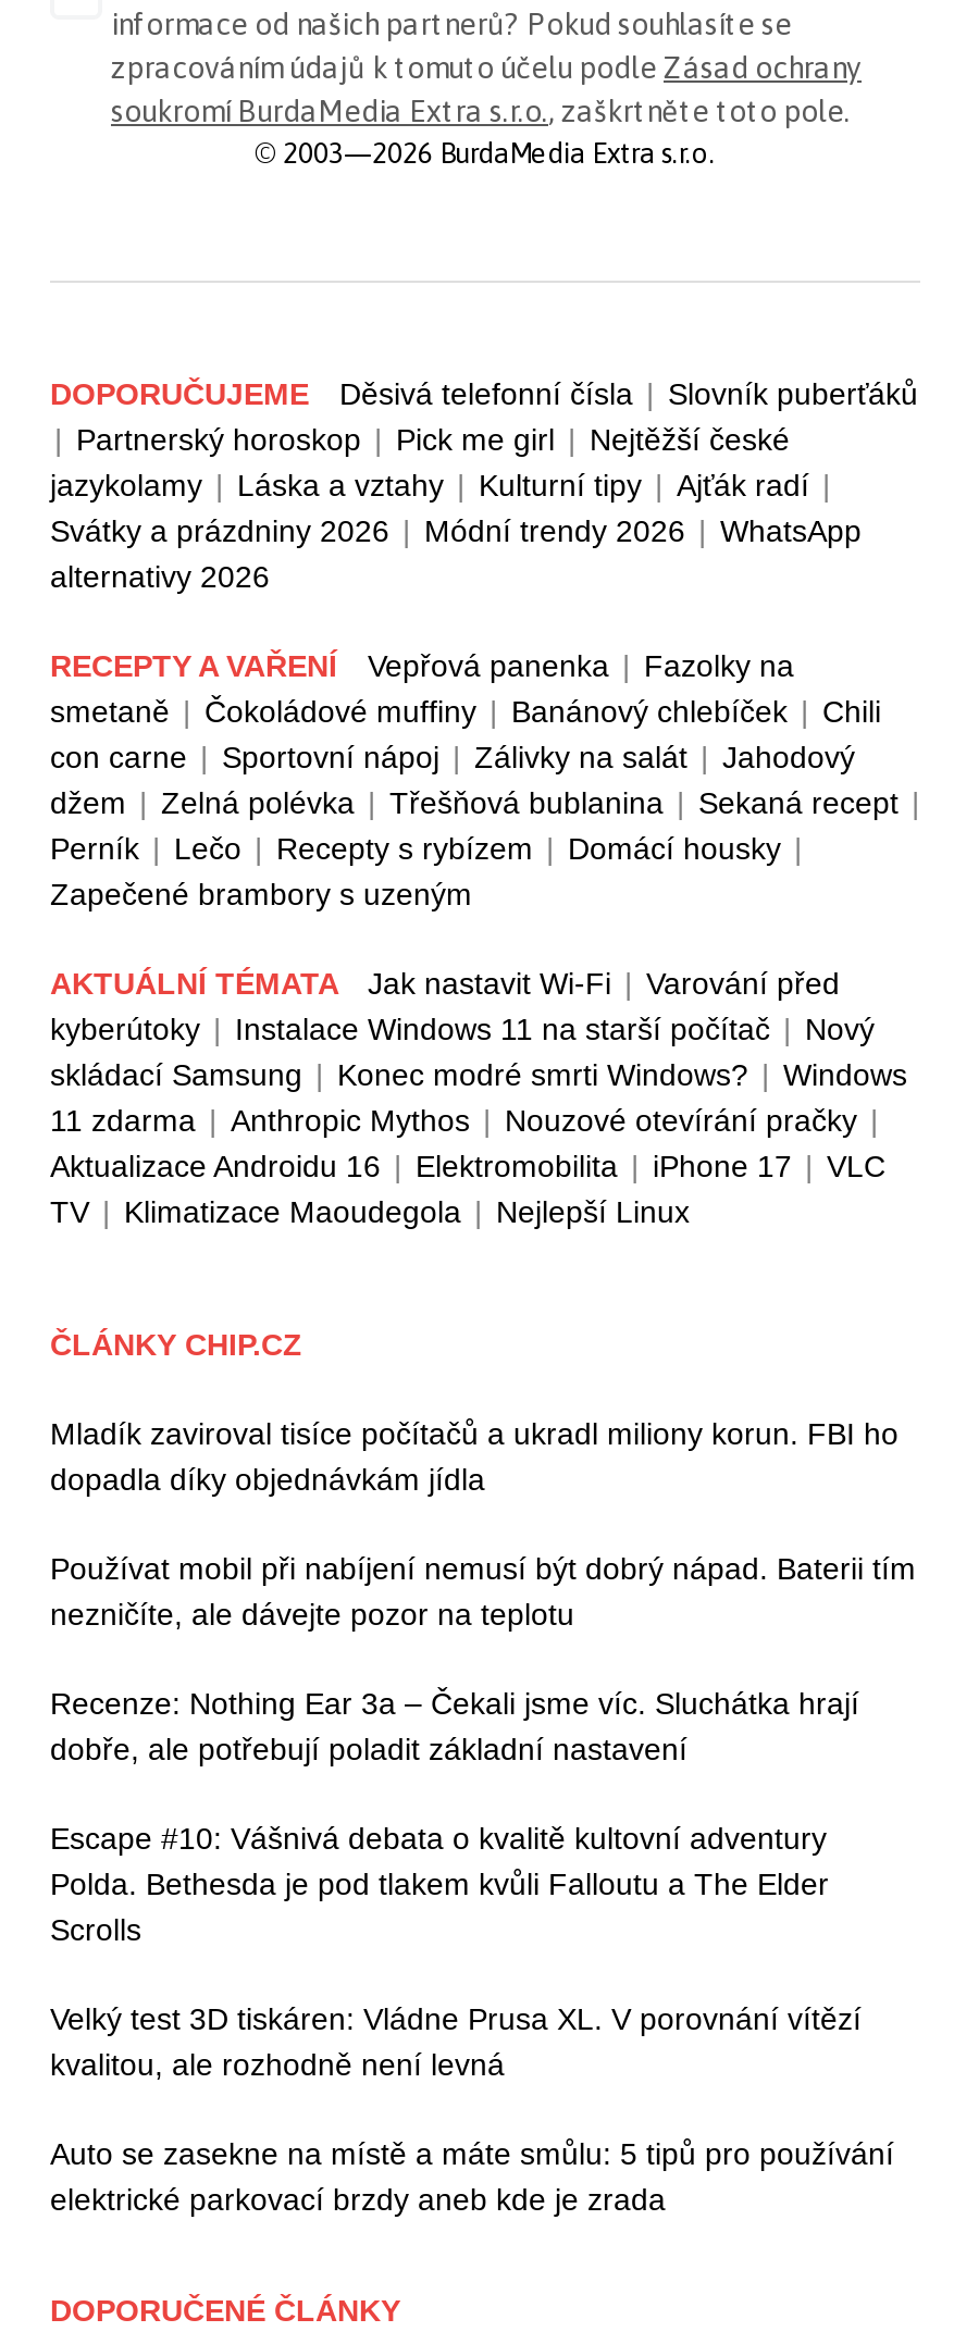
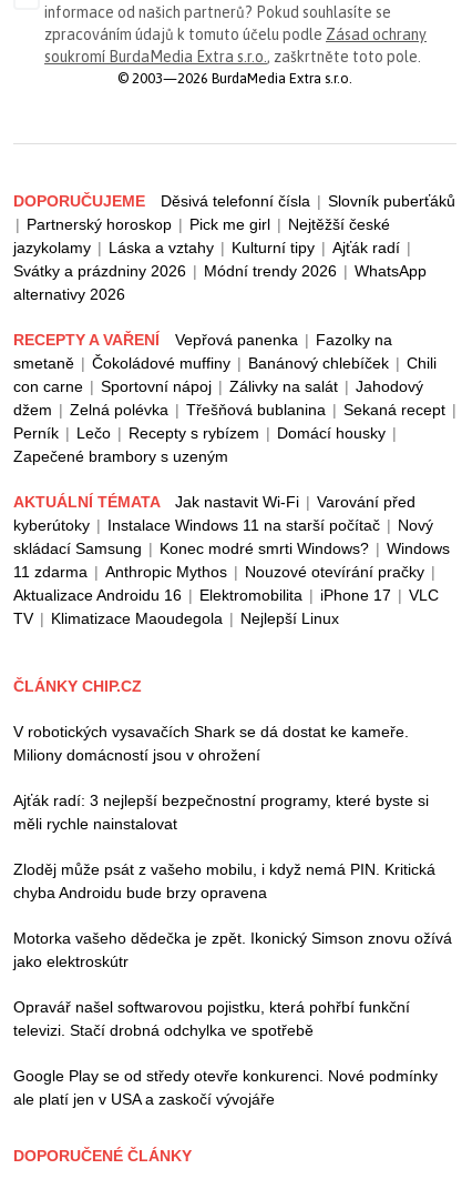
- Mladík zaviroval tisíce počítačů a ukradl miliony korun. FBI ho
- dopadla díky objednávkám jídla
+ V robotických vysavačích Shark se dá dostat ke kameře.
+ Miliony domácností jsou v ohrožení

- Používat mobil při nabíjení nemusí být dobrý nápad. Baterii tím
- nezničíte, ale dávejte pozor na teplotu
+ Ajťák radí: 3 nejlepší bezpečnostní programy, které byste si
+ měli rychle nainstalovat

- Recenze: Nothing Ear 3a – Čekali jsme víc. Sluchátka hrají
- dobře, ale potřebují poladit základní nastavení
+ Zloděj může psát z vašeho mobilu, i když nemá PIN. Kritická
+ chyba Androidu bude brzy opravena

- Escape #10: Vášnivá debata o kvalitě kultovní adventury
- Polda. Bethesda je pod tlakem kvůli Falloutu a The Elder
- Scrolls
+ Motorka vašeho dědečka je zpět. Ikonický Simson znovu ožívá
+ jako elektroskútr

- Velký test 3D tiskáren: Vládne Prusa XL. V porovnání vítězí
- kvalitou, ale rozhodně není levná
+ Opravář našel softwarovou pojistku, která pohřbí funkční
+ televizi. Stačí drobná odchylka ve spotřebě

- Auto se zasekne na místě a máte smůlu: 5 tipů pro používání
- elektrické parkovací brzdy aneb kde je zrada
+ Google Play se od středy otevře konkurenci. Nové podmínky
+ ale platí jen v USA a zaskočí vývojáře
